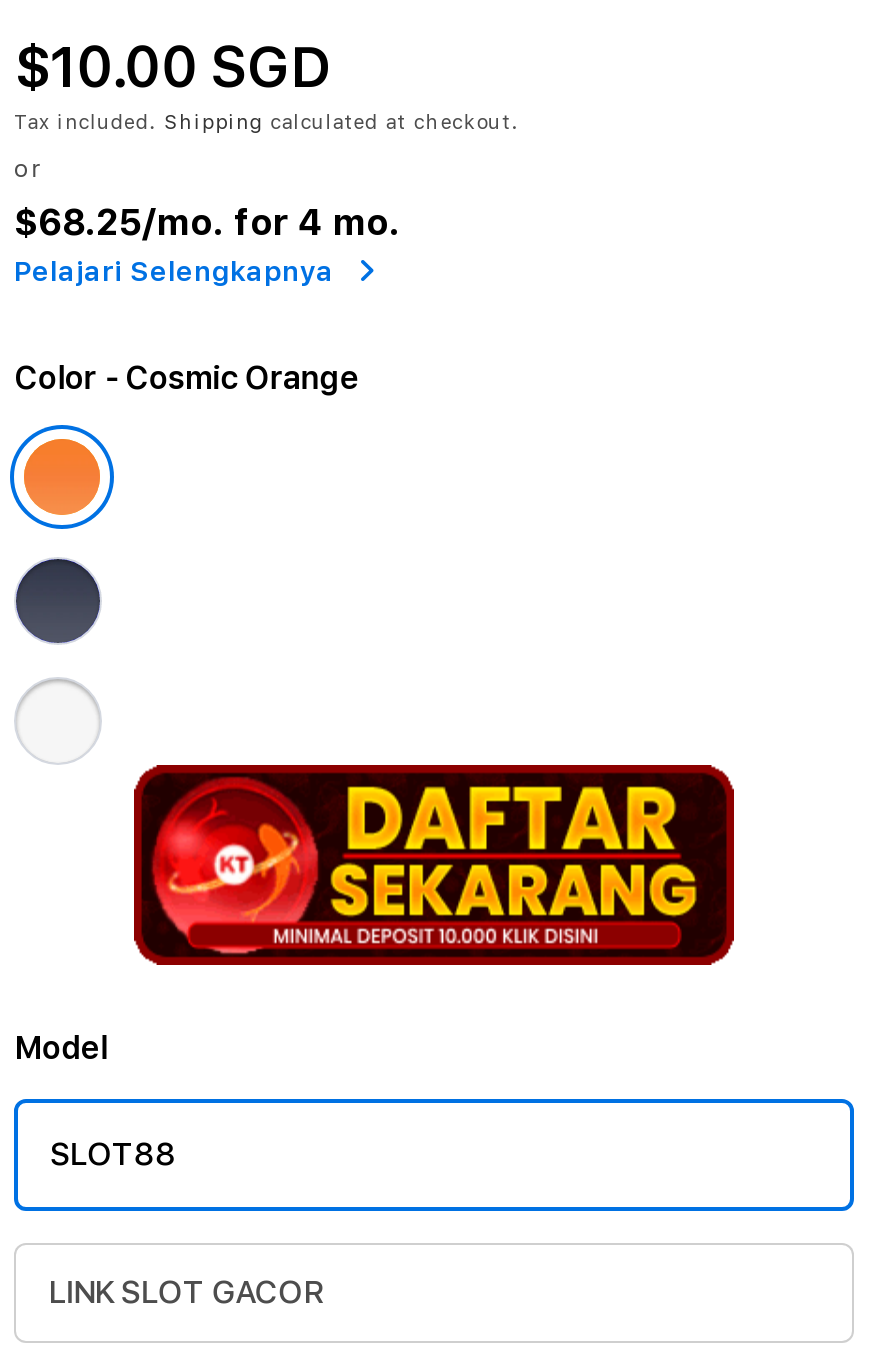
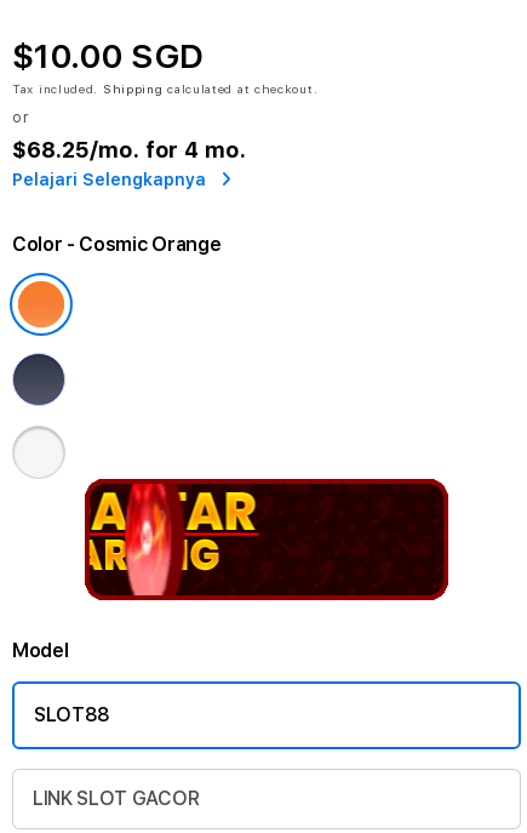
- [image]
+ [image]
